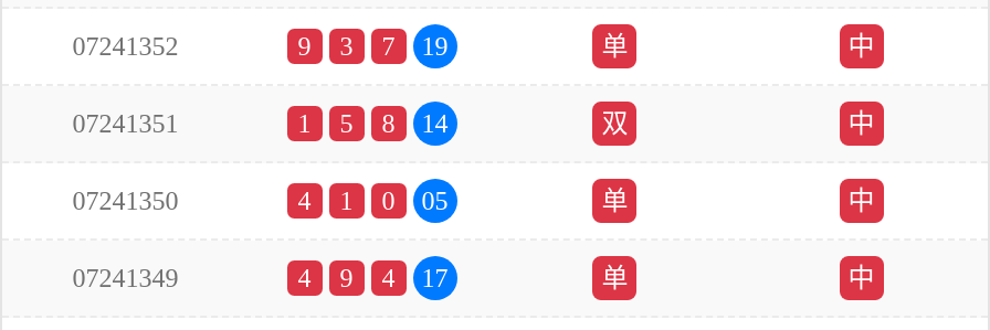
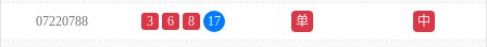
- 07241352
- 9
+ 07220788

- 7
- 19
- 单
- 中
- 07241351
- 1
- 5
+ 6

- 14
- 双
- 中
- 07241350
- 4
- 1
- 0
- 05
- 单
- 中
- 07241349
- 4
- 9
- 4
